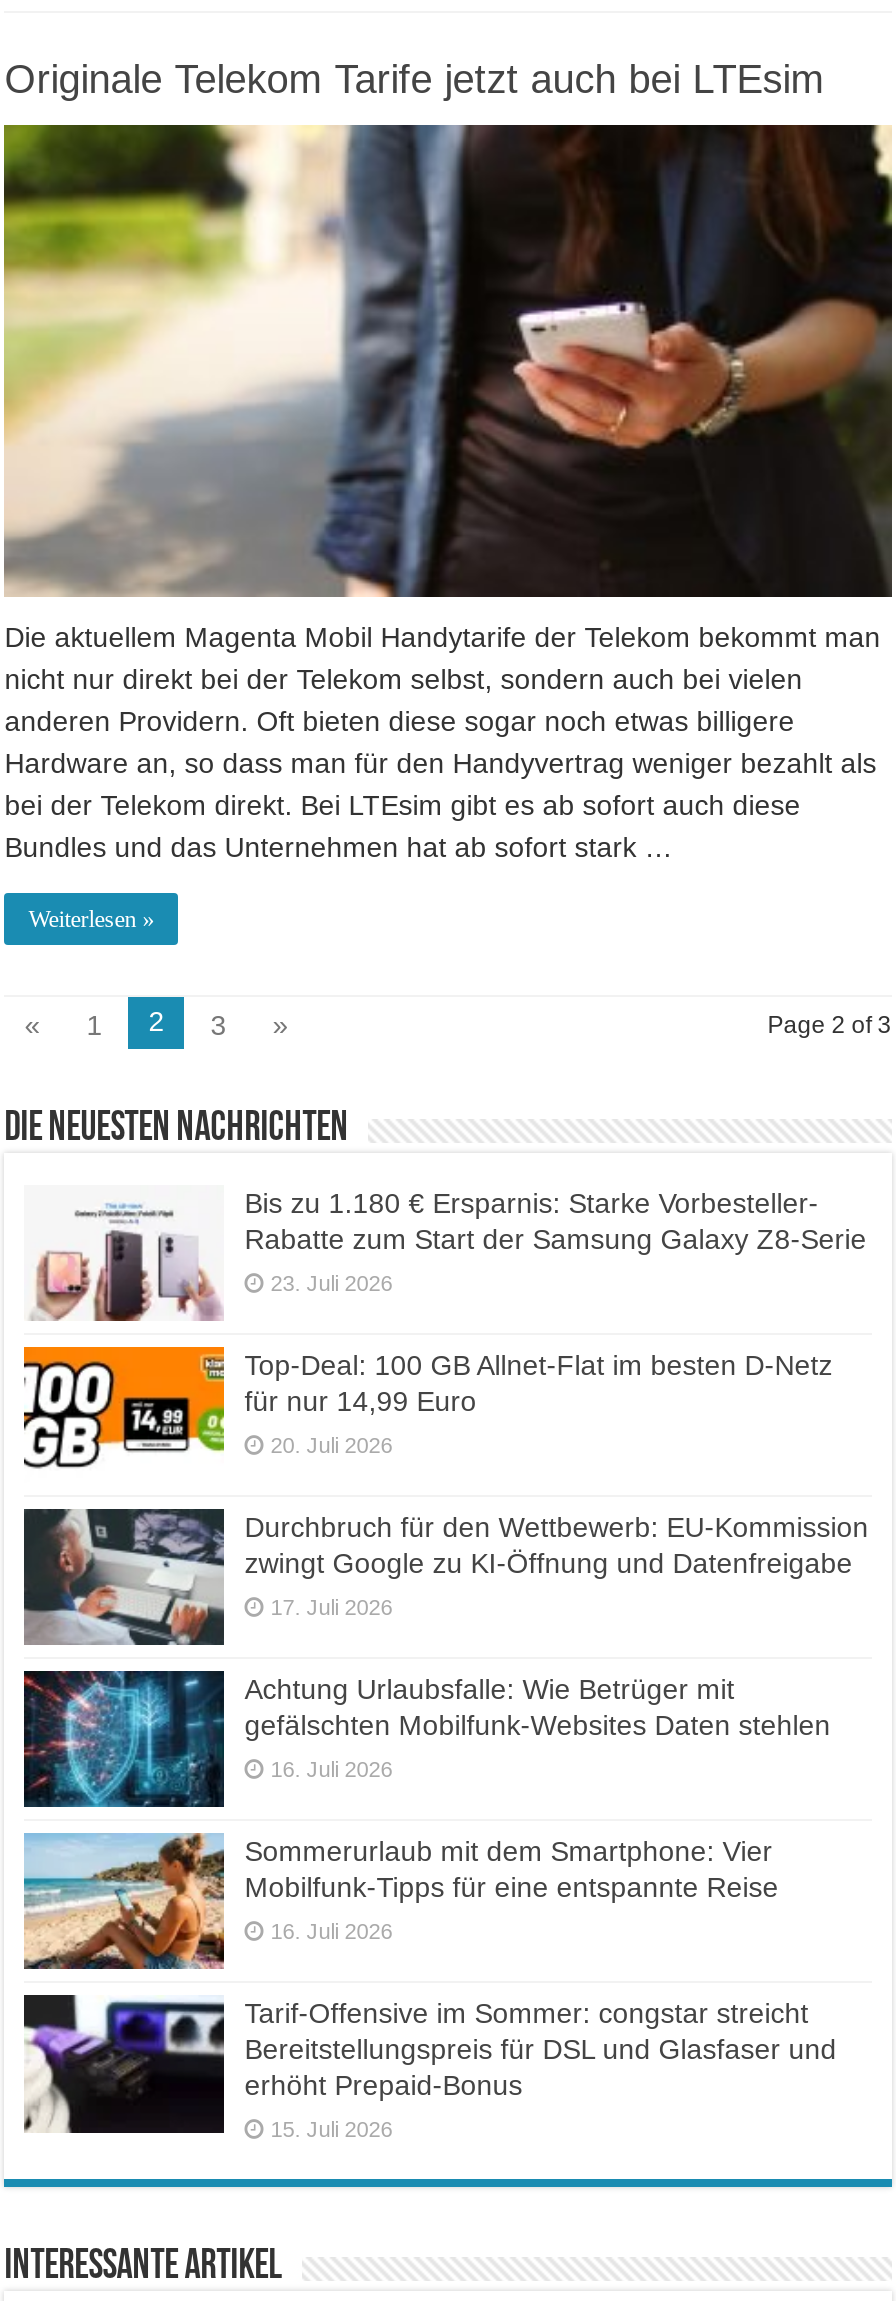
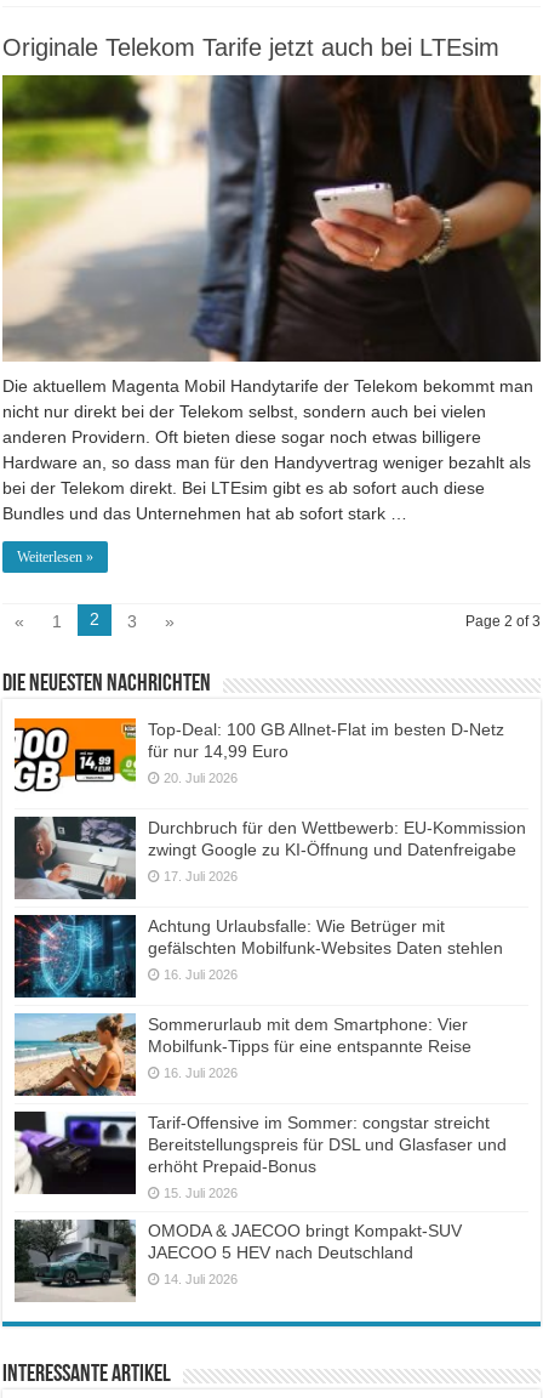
- [image]
- Bis zu 1.180 € Ersparnis: Starke Vorbesteller-
- Rabatte zum Start der Samsung Galaxy Z8-Serie
- 23. Juli 2026

moved up: [image] | Top-Deal: 100 GB Allnet-Flat im besten D-Netz | für nur 14,99 Euro | ... | erhöht Prepaid-Bonus | 15. Juli 2026

+ [image]
+ OMODA & JAECOO bringt Kompakt-SUV
+ JAECOO 5 HEV nach Deutschland
+ 14. Juli 2026
